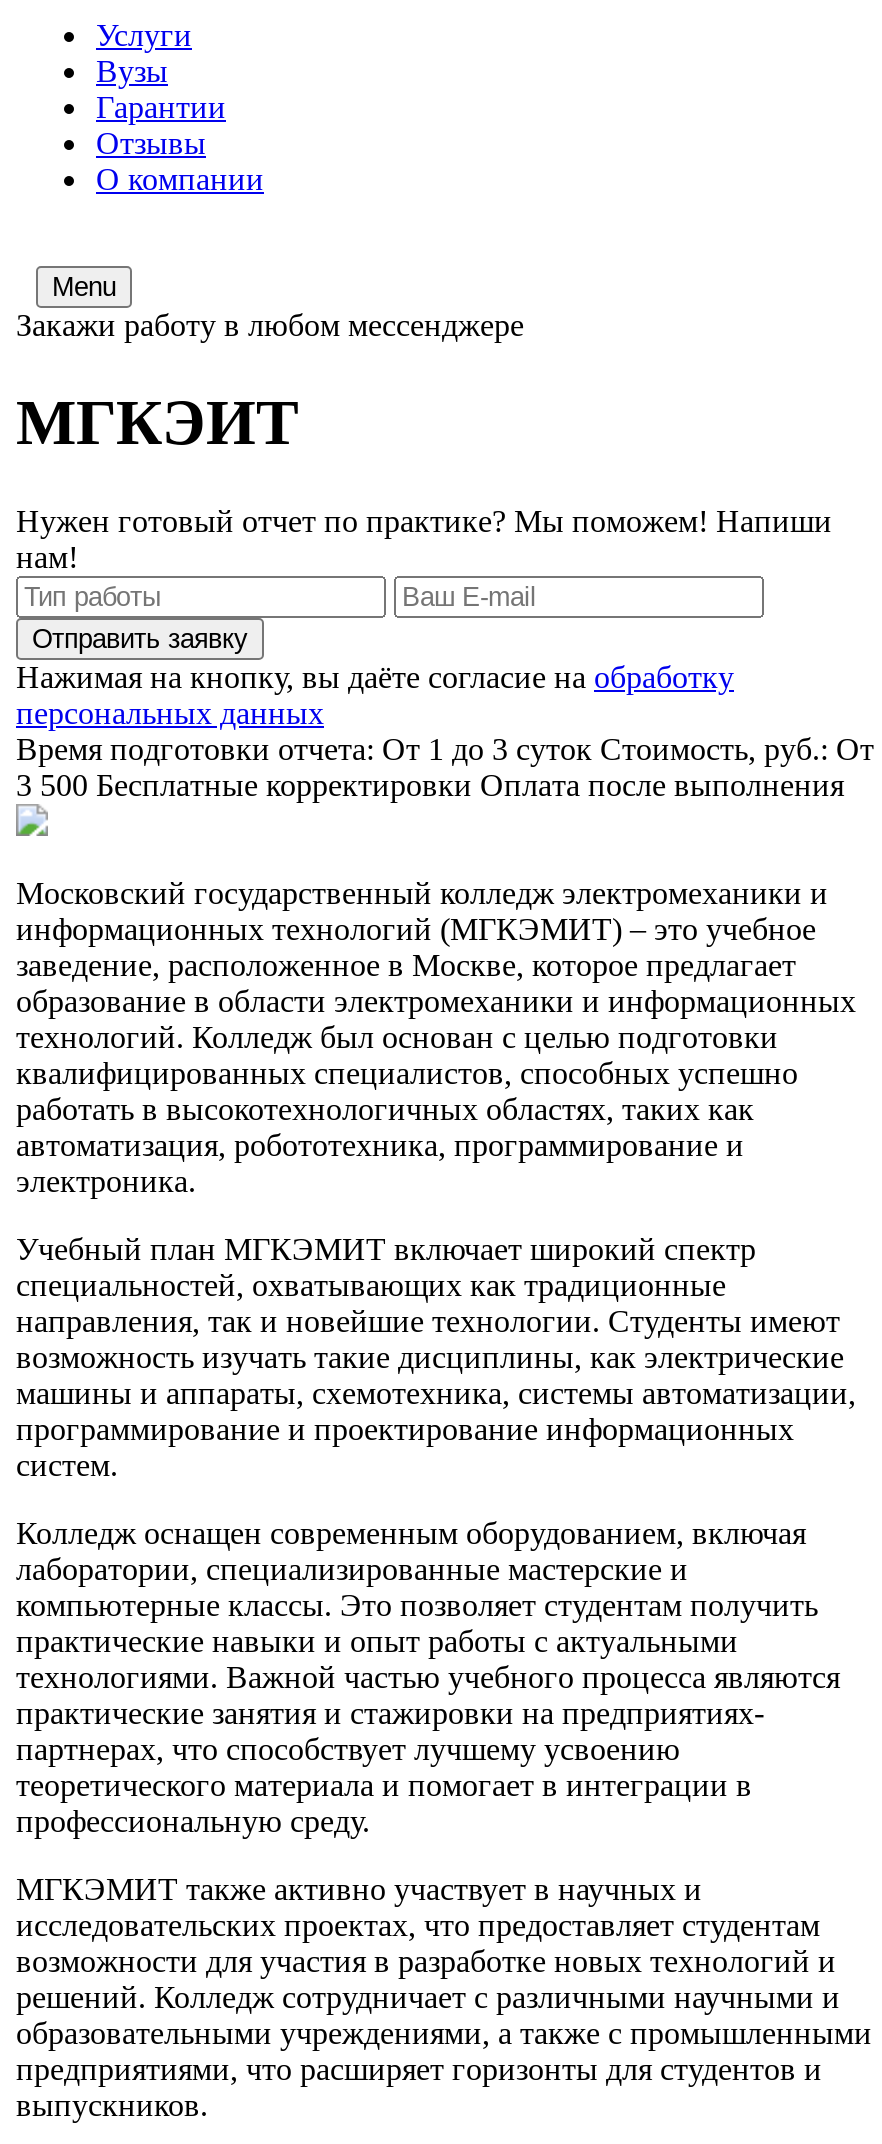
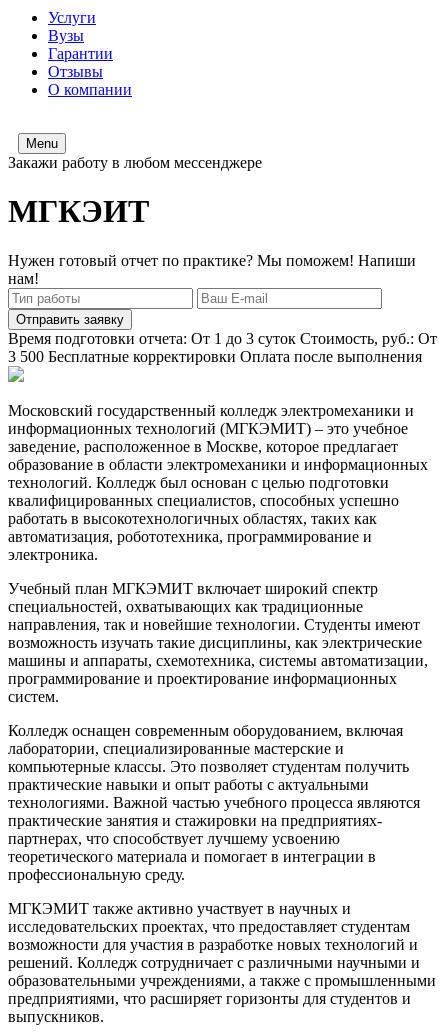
- Нажимая на кнопку, вы даёте согласие на обработку
- персональных данных
